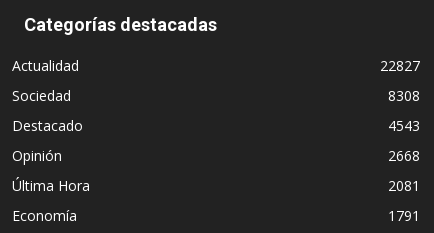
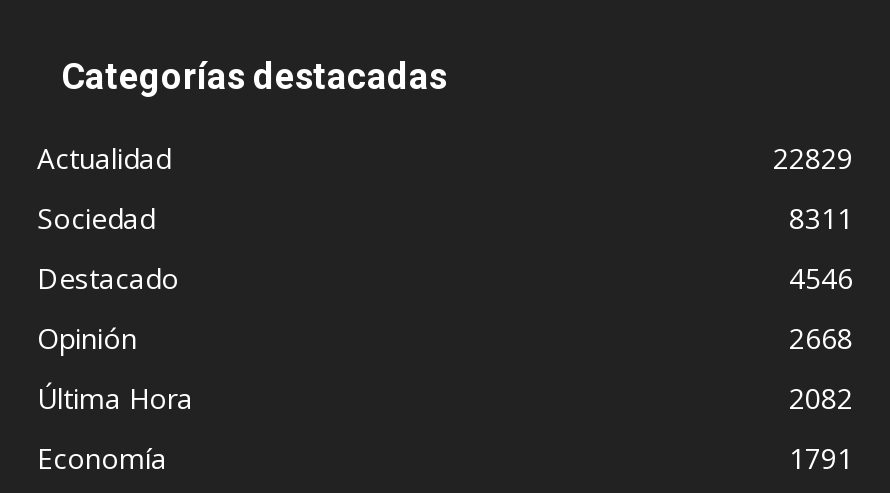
- 22827
+ 22829

- 8308
+ 8311

- 4543
+ 4546

- 2081
+ 2082
